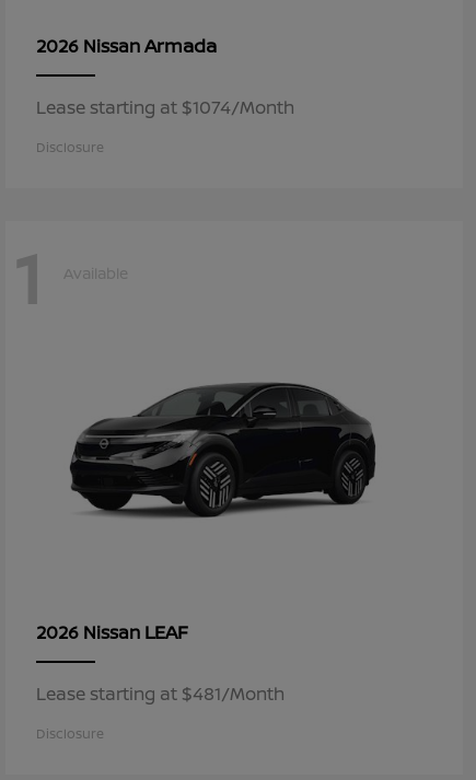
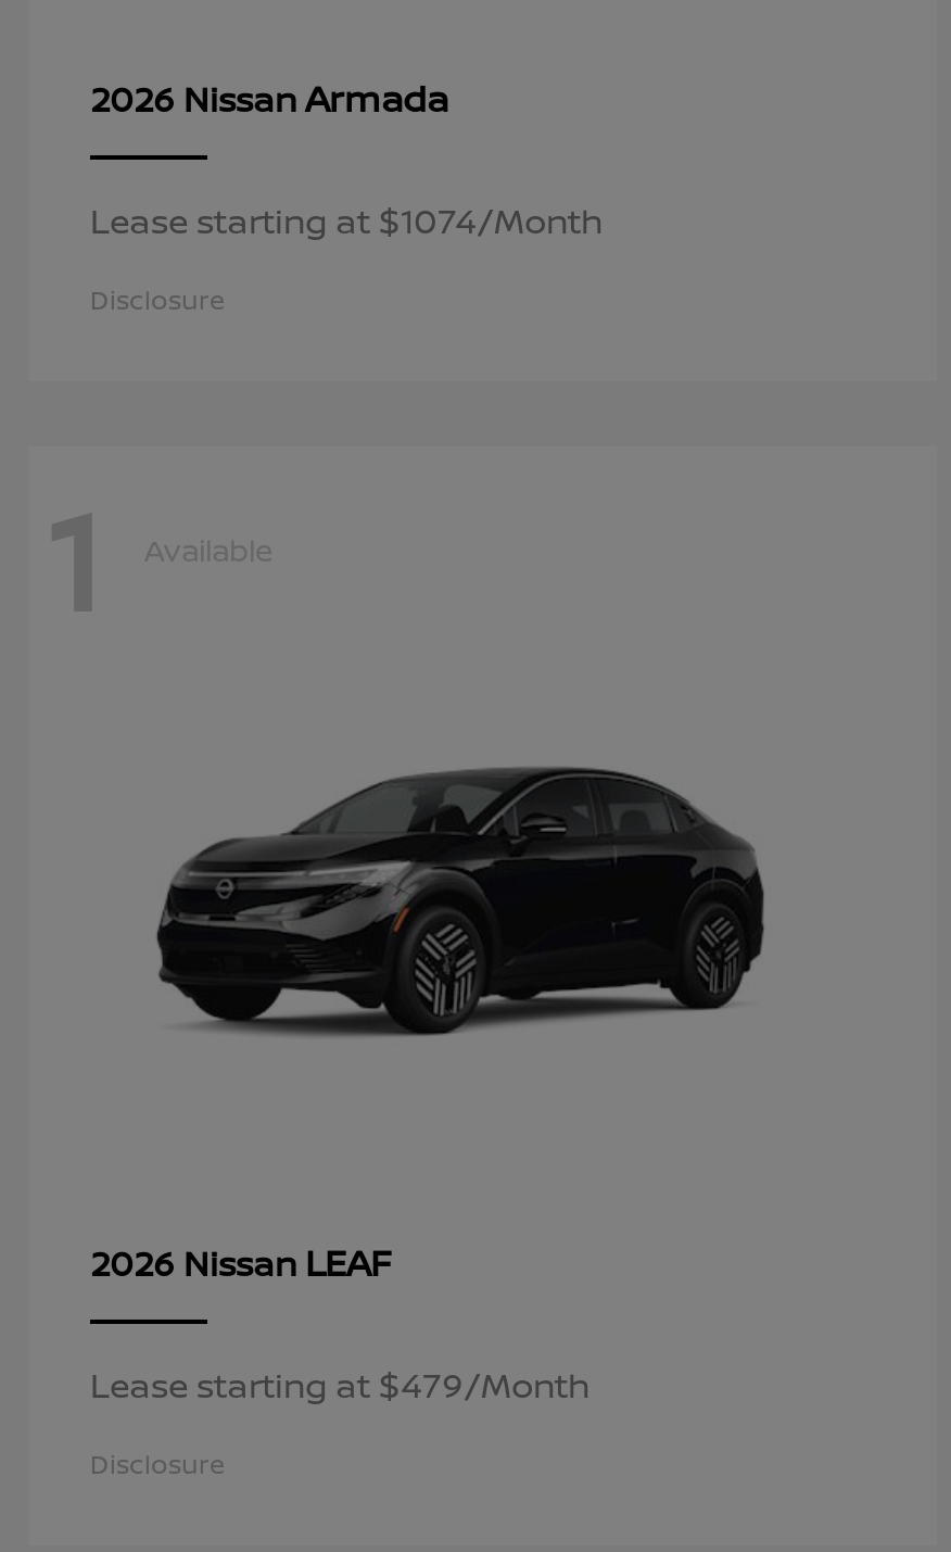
- Lease starting at $481/Month
+ Lease starting at $479/Month
